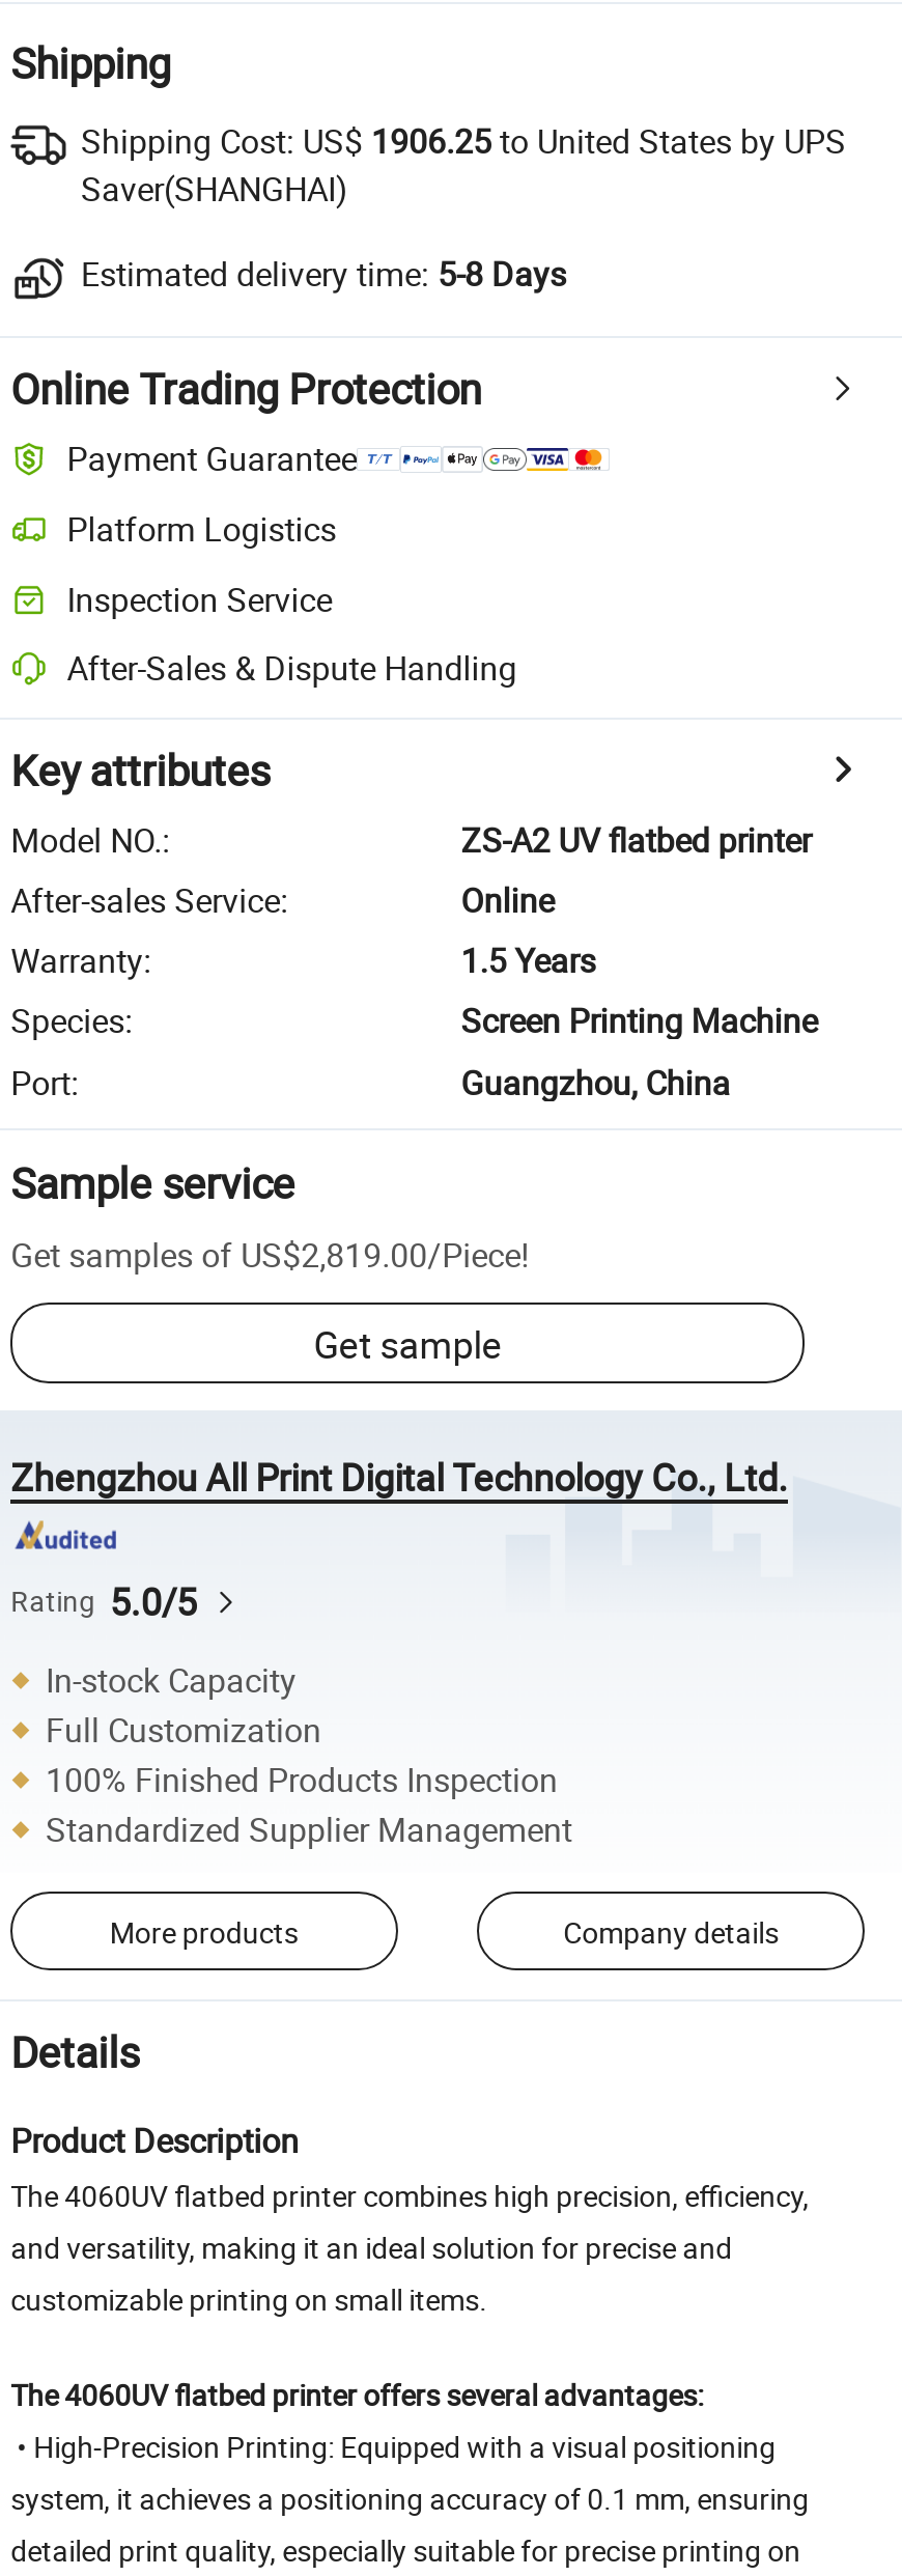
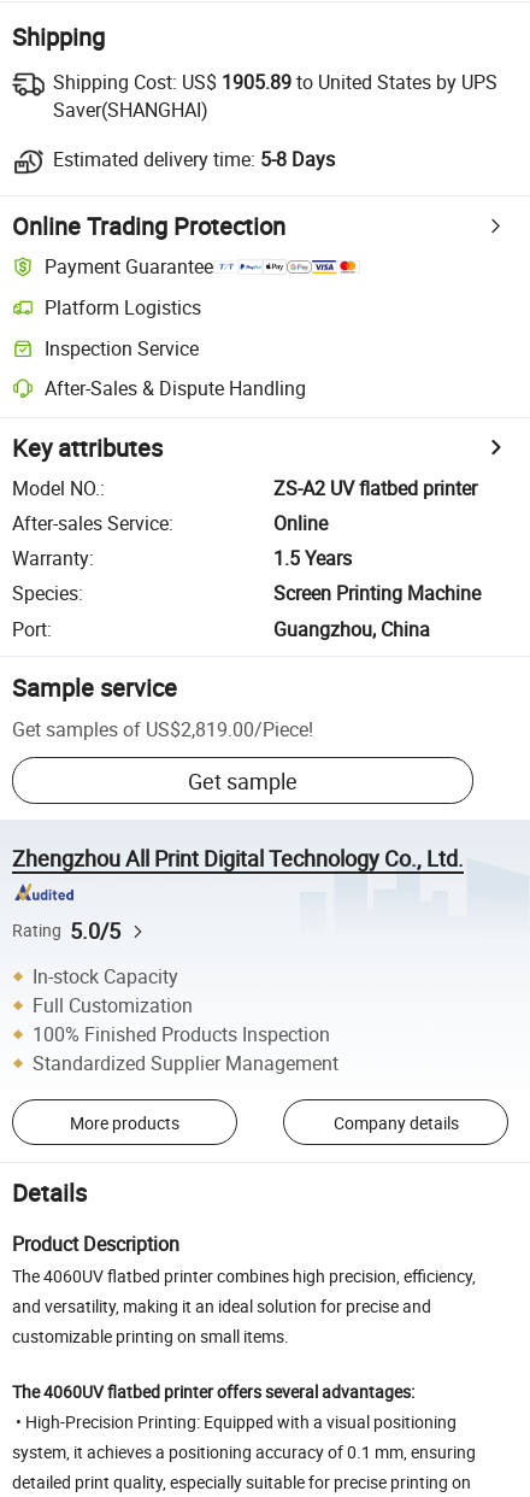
- Shipping Cost: US$1906.25 to United States by UPS
+ Shipping Cost: US$1905.89 to United States by UPS
